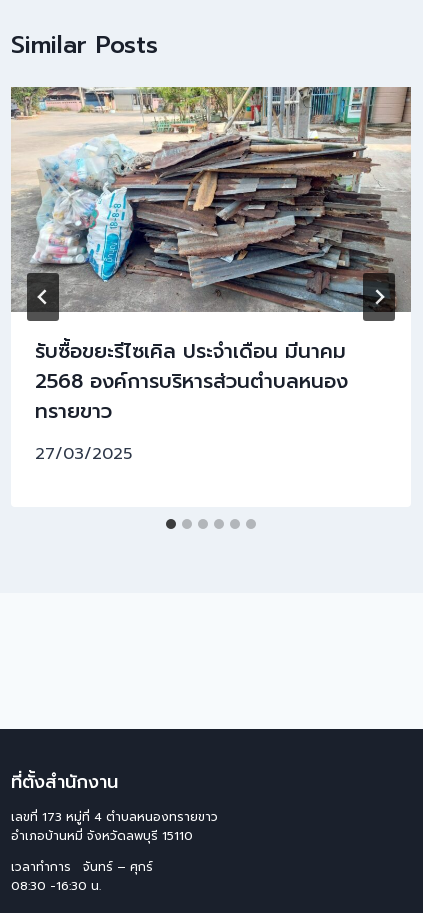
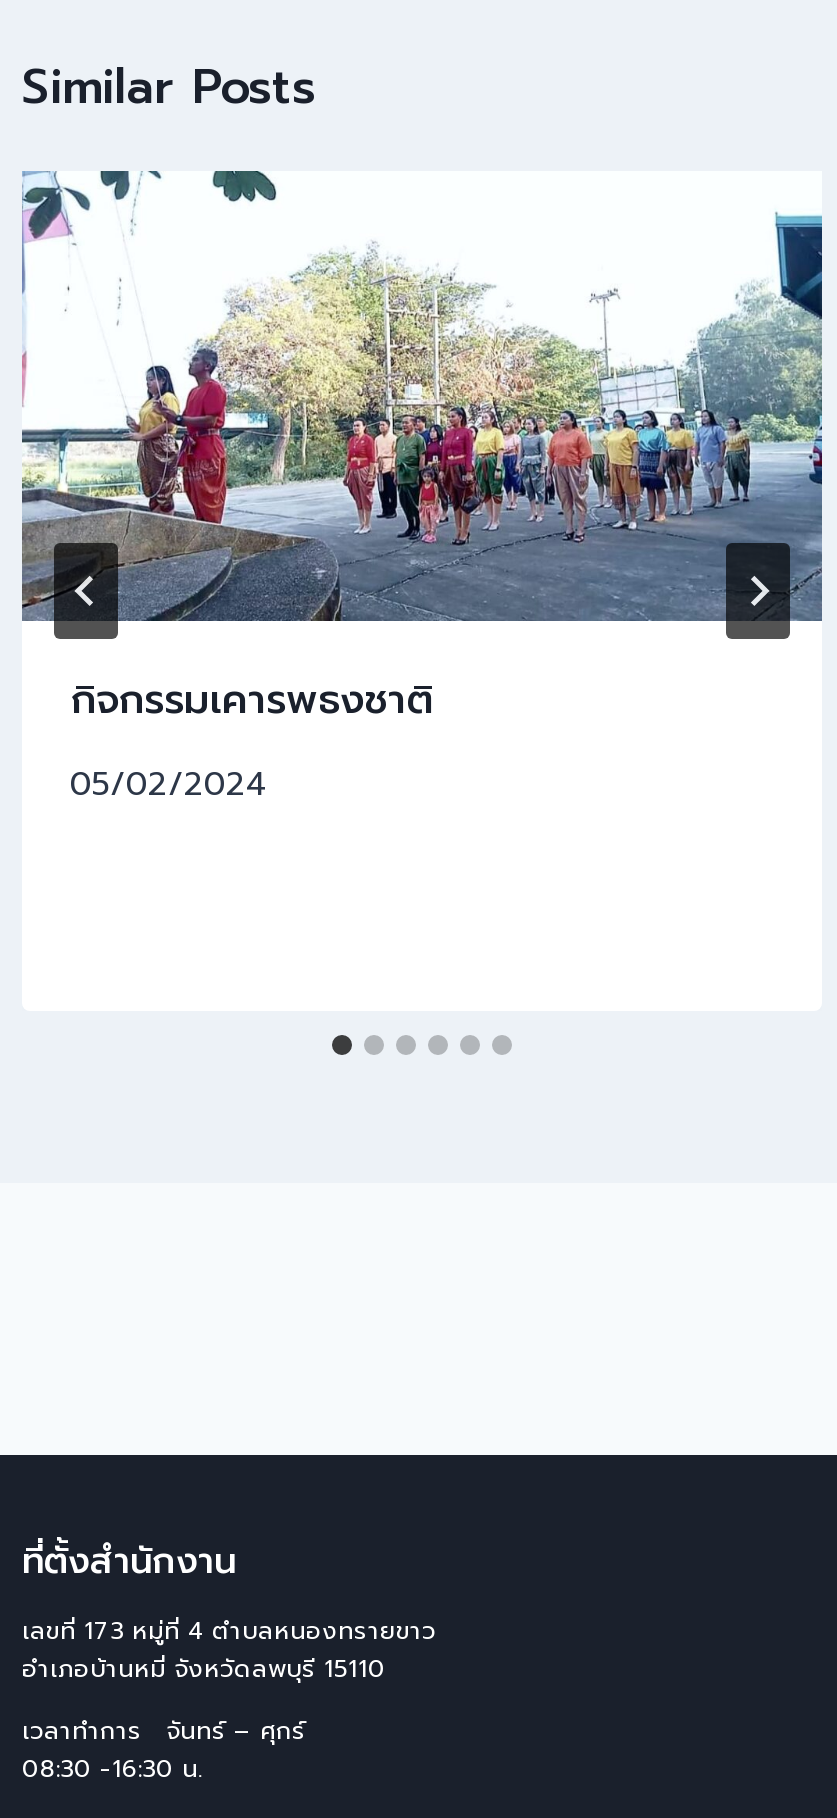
- [image]
- รับซื้อขยะรีไซเคิล ประจำเดือน มีนาคม
- 2568 องค์การบริหารส่วนตำบลหนอง
- ทรายขาว
+ [image]
+ กิจกรรมเคารพธงชาติ

- 27/03/2025
+ 05/02/2024
